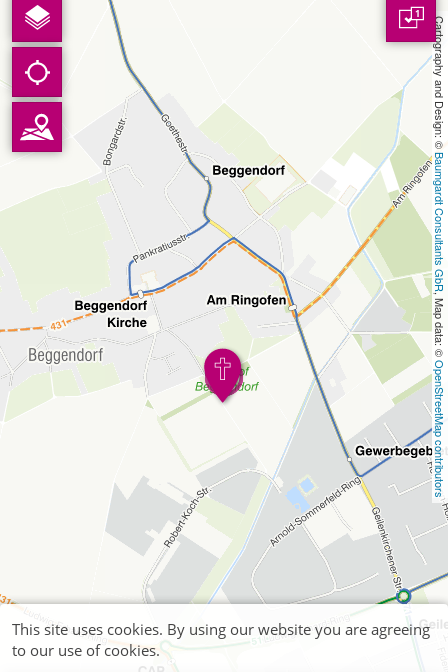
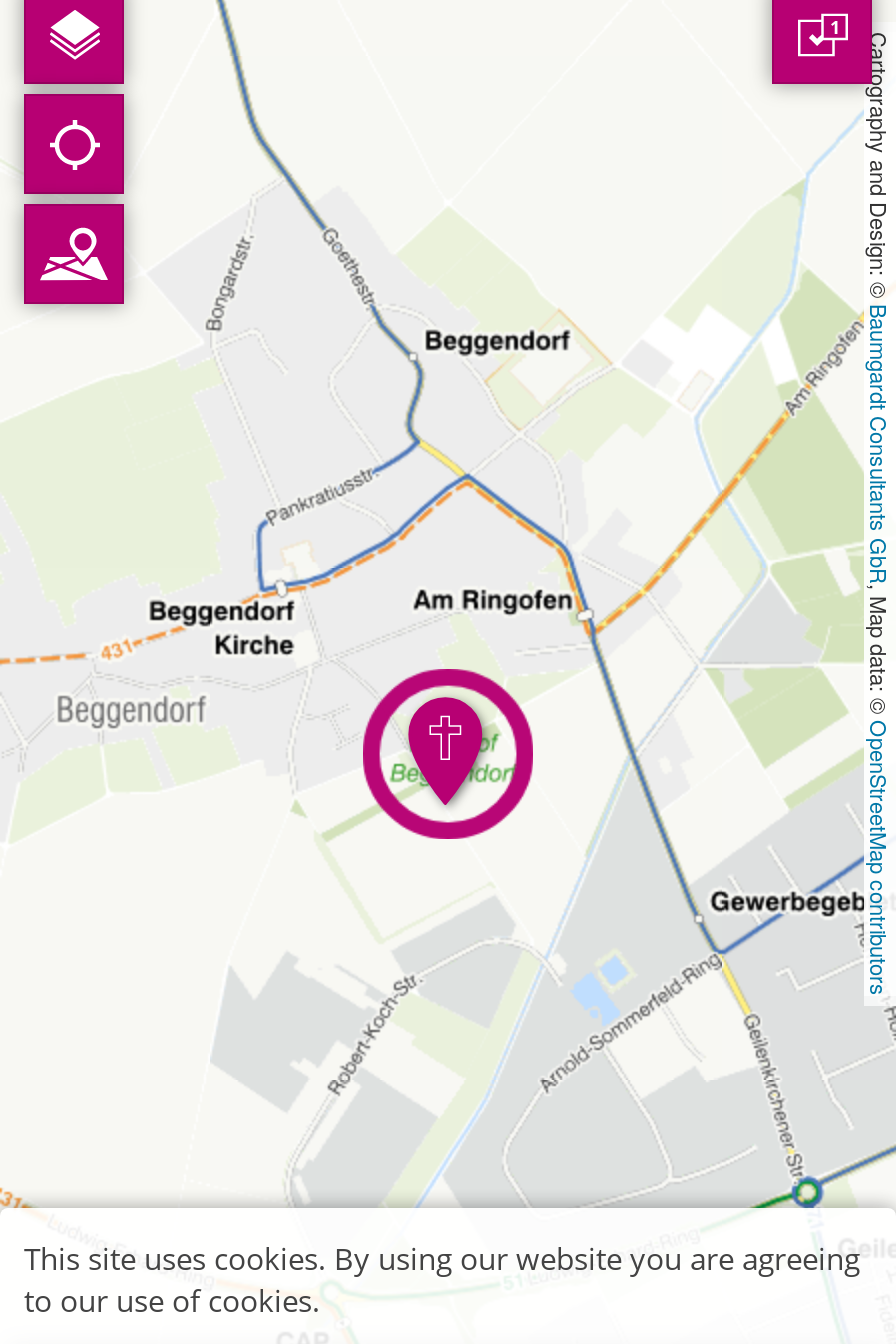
- [image]
+ [image]
